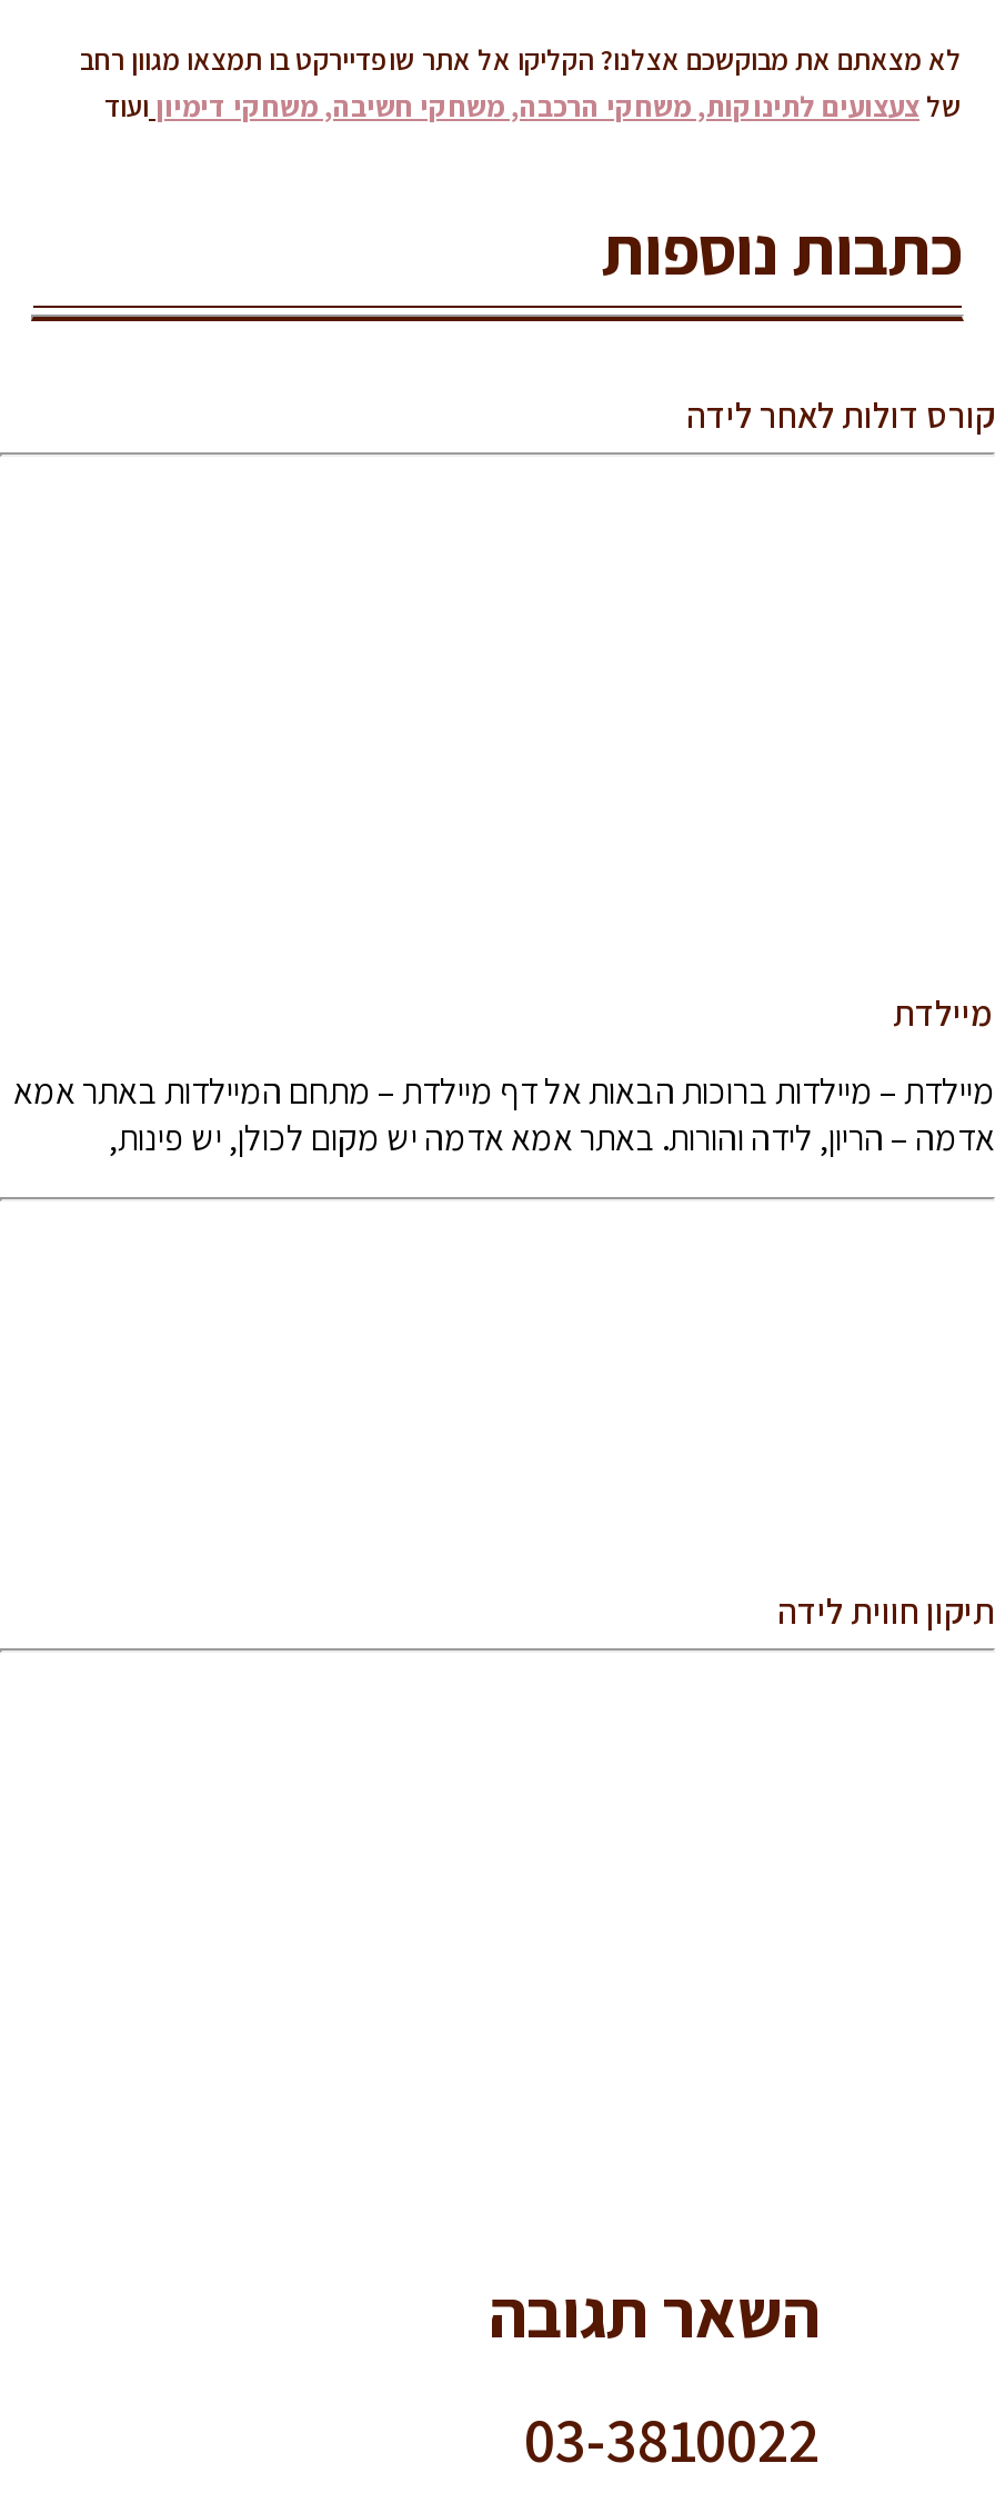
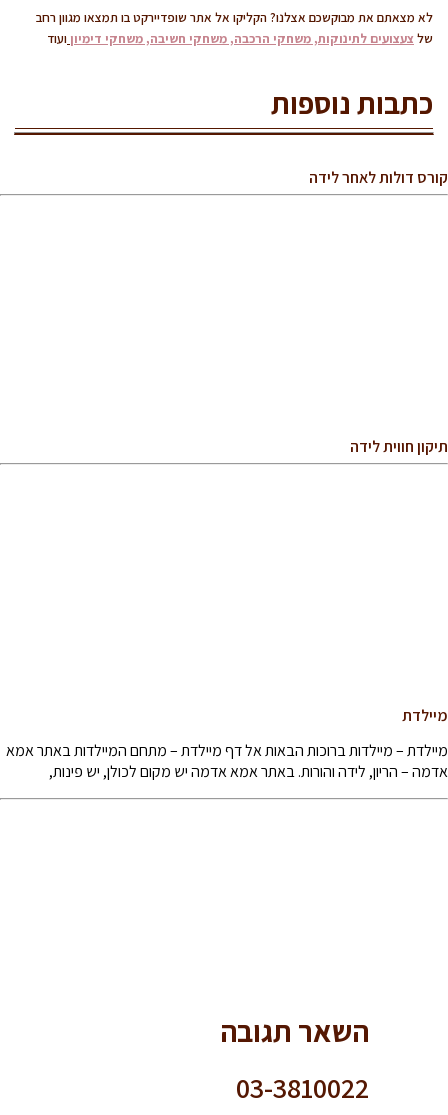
moved down: מיילדת | מיילדת – מיילדות ברוכות הבאות אל דף מיילדת – מתחם המיילדות באתר אמא | אדמה – הריון, לידה והורות. באתר אמא אדמה יש מקום לכולן, יש פינות,

moved up: תיקון חווית לידה
